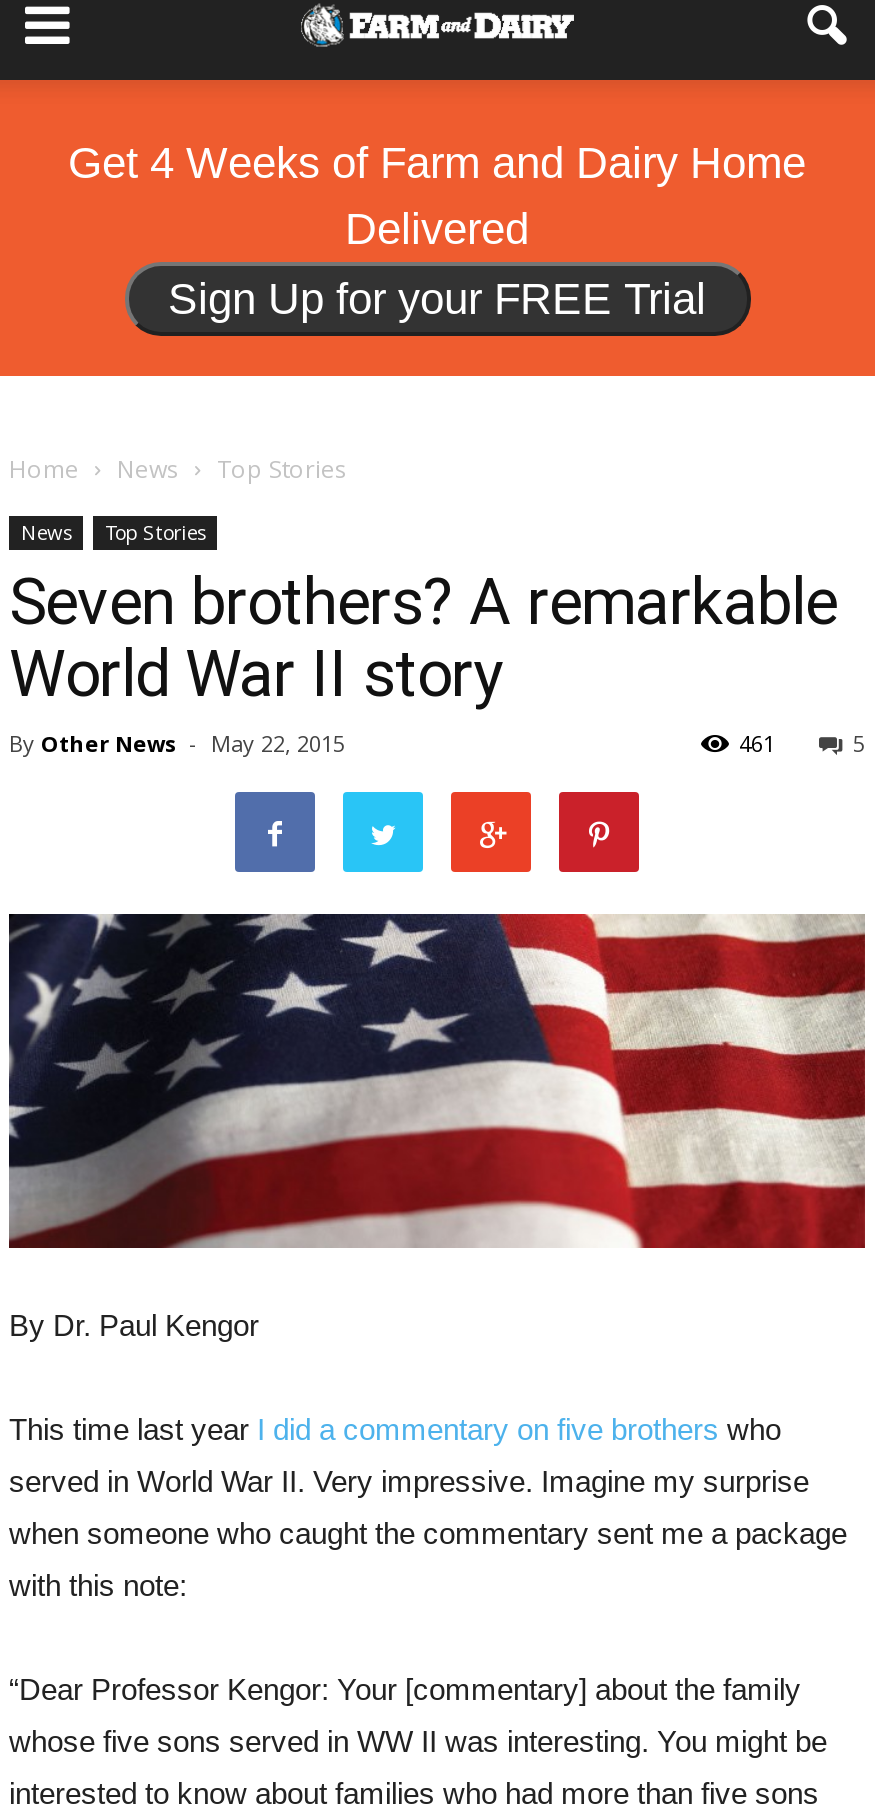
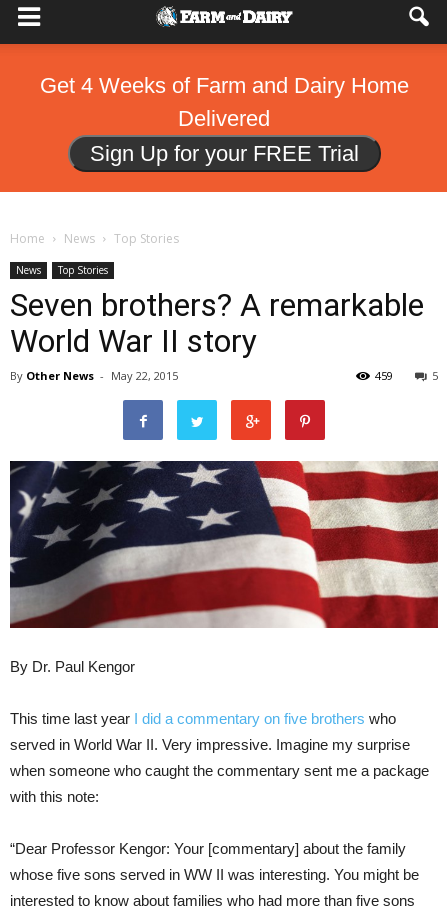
- 461
+ 459
